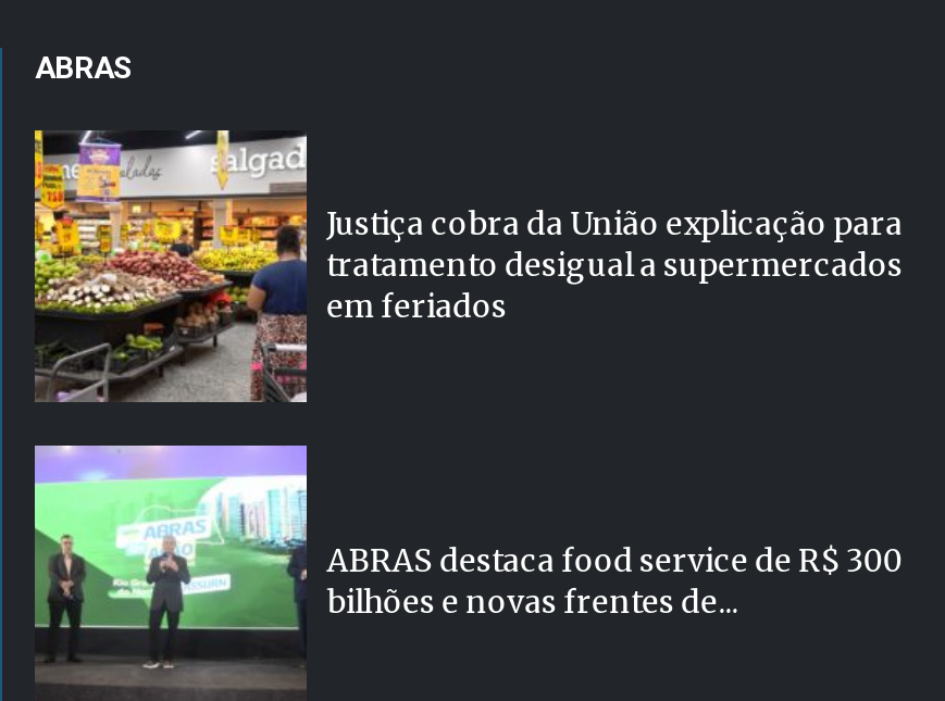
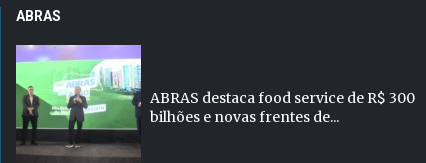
- [image]
- Justiça cobra da União explicação para
- tratamento desigual a supermercados
- em feriados
